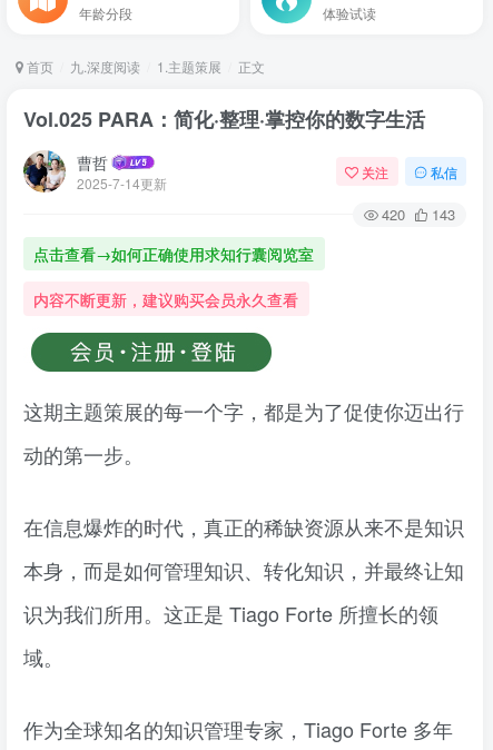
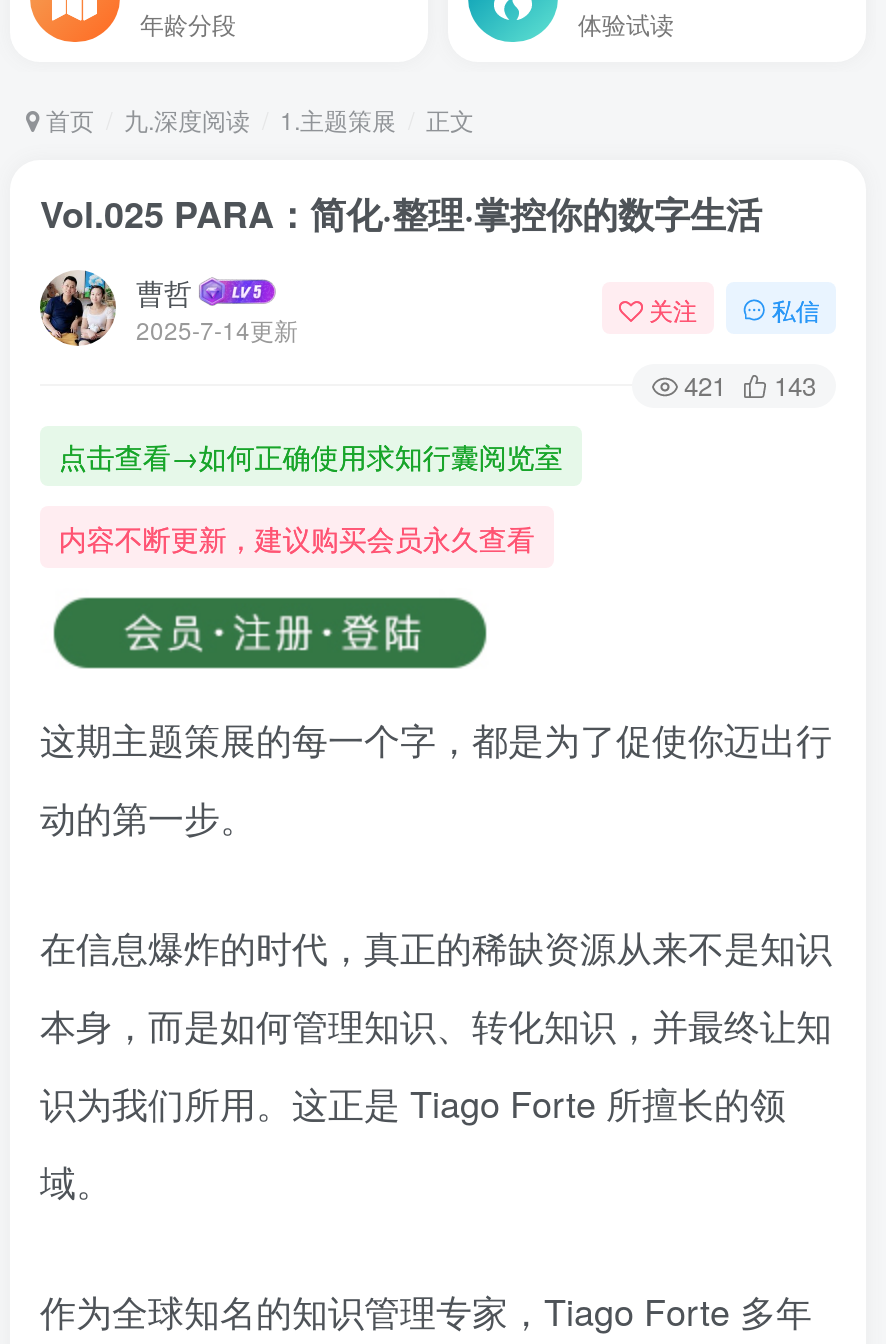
- 420 143
+ 421 143
